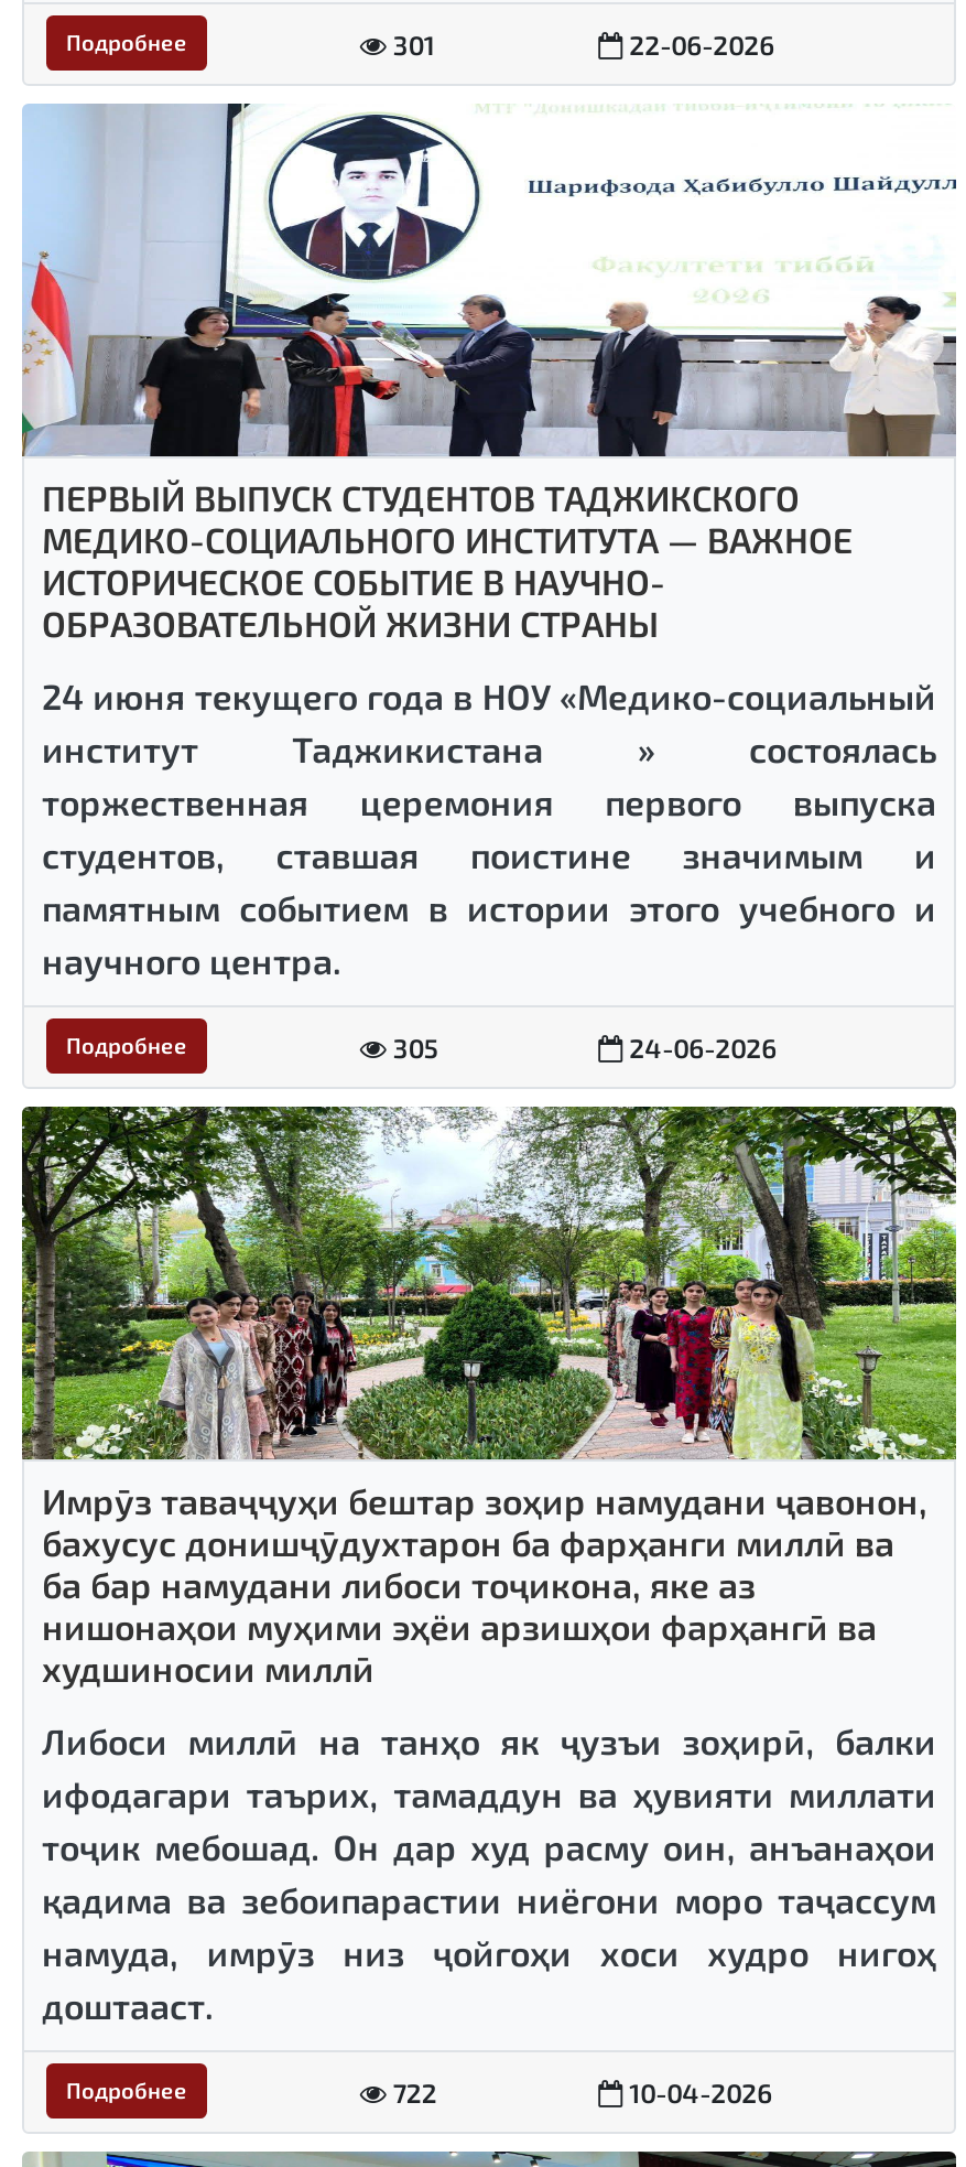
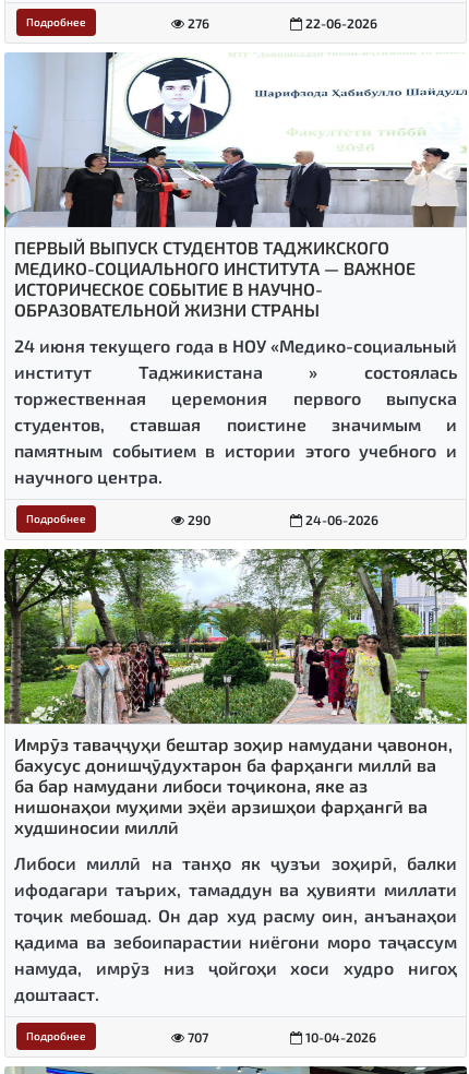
- 301
+ 276

- 305
+ 290

- 722
+ 707
